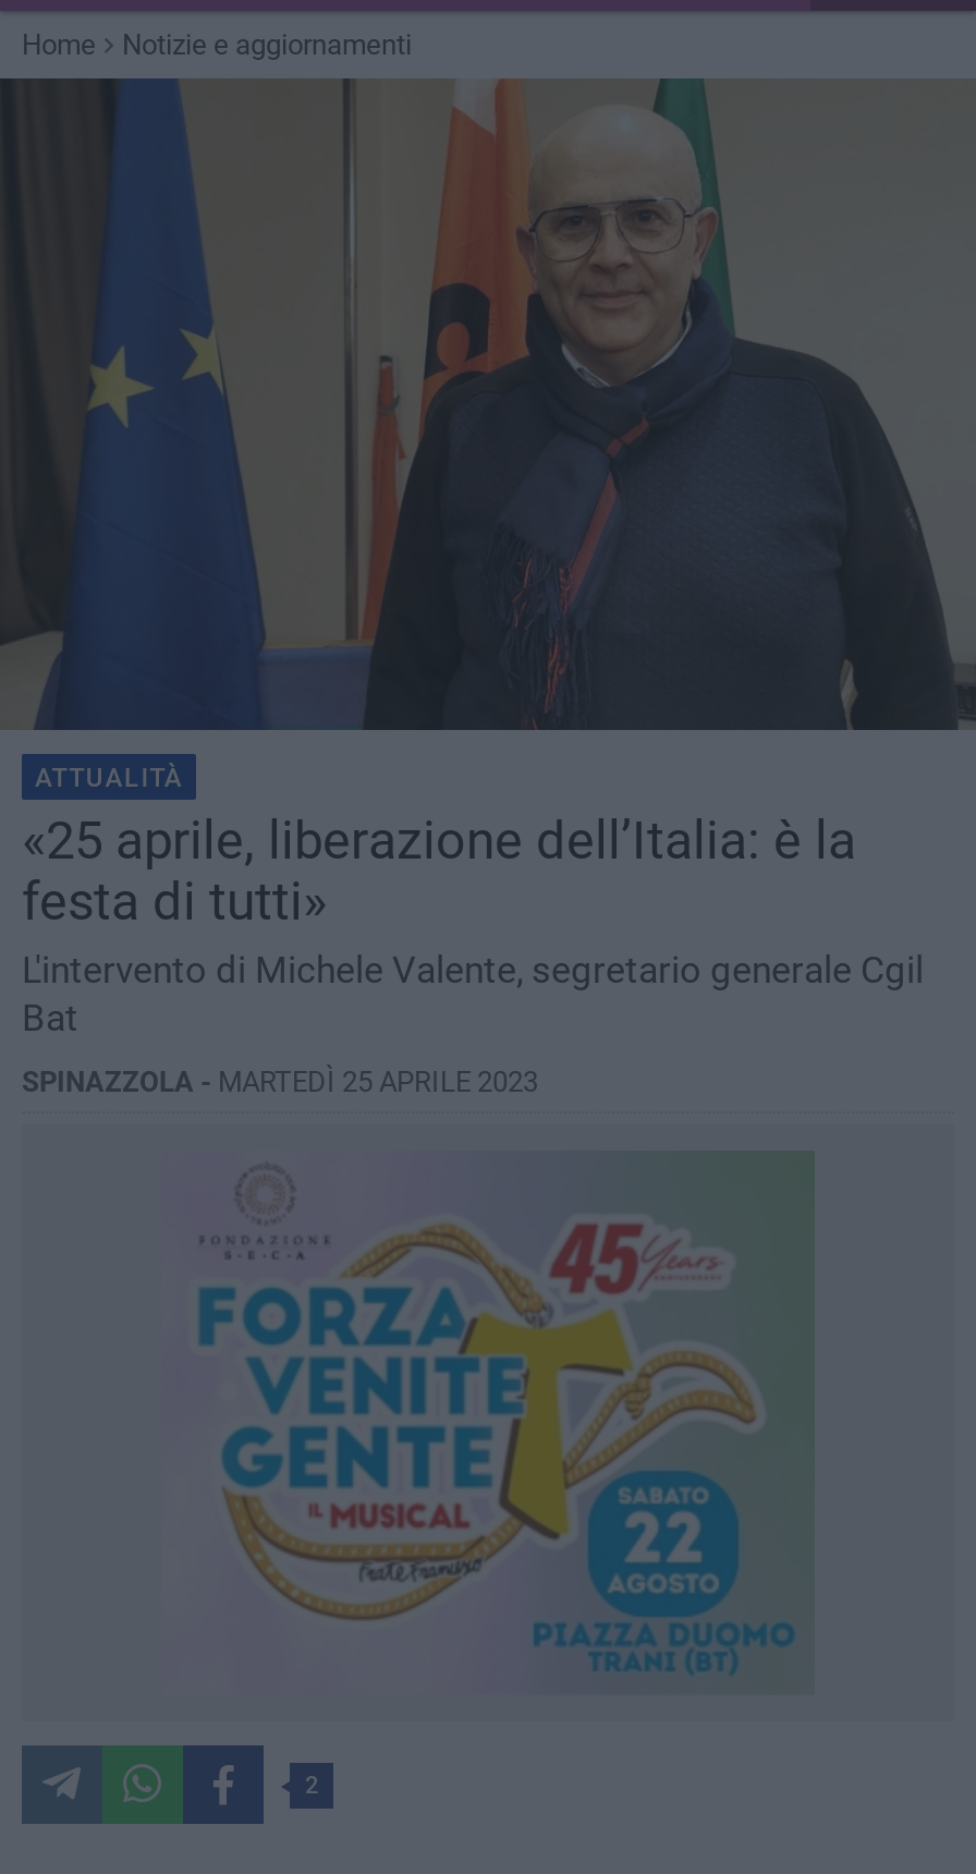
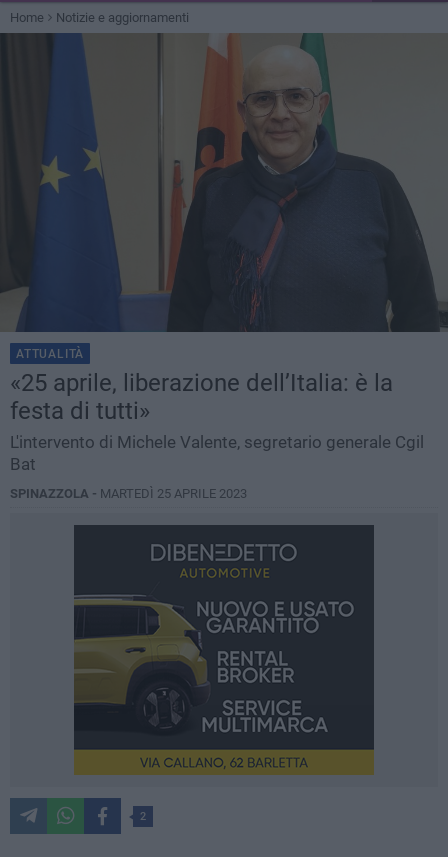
- [image]
+ [image]
